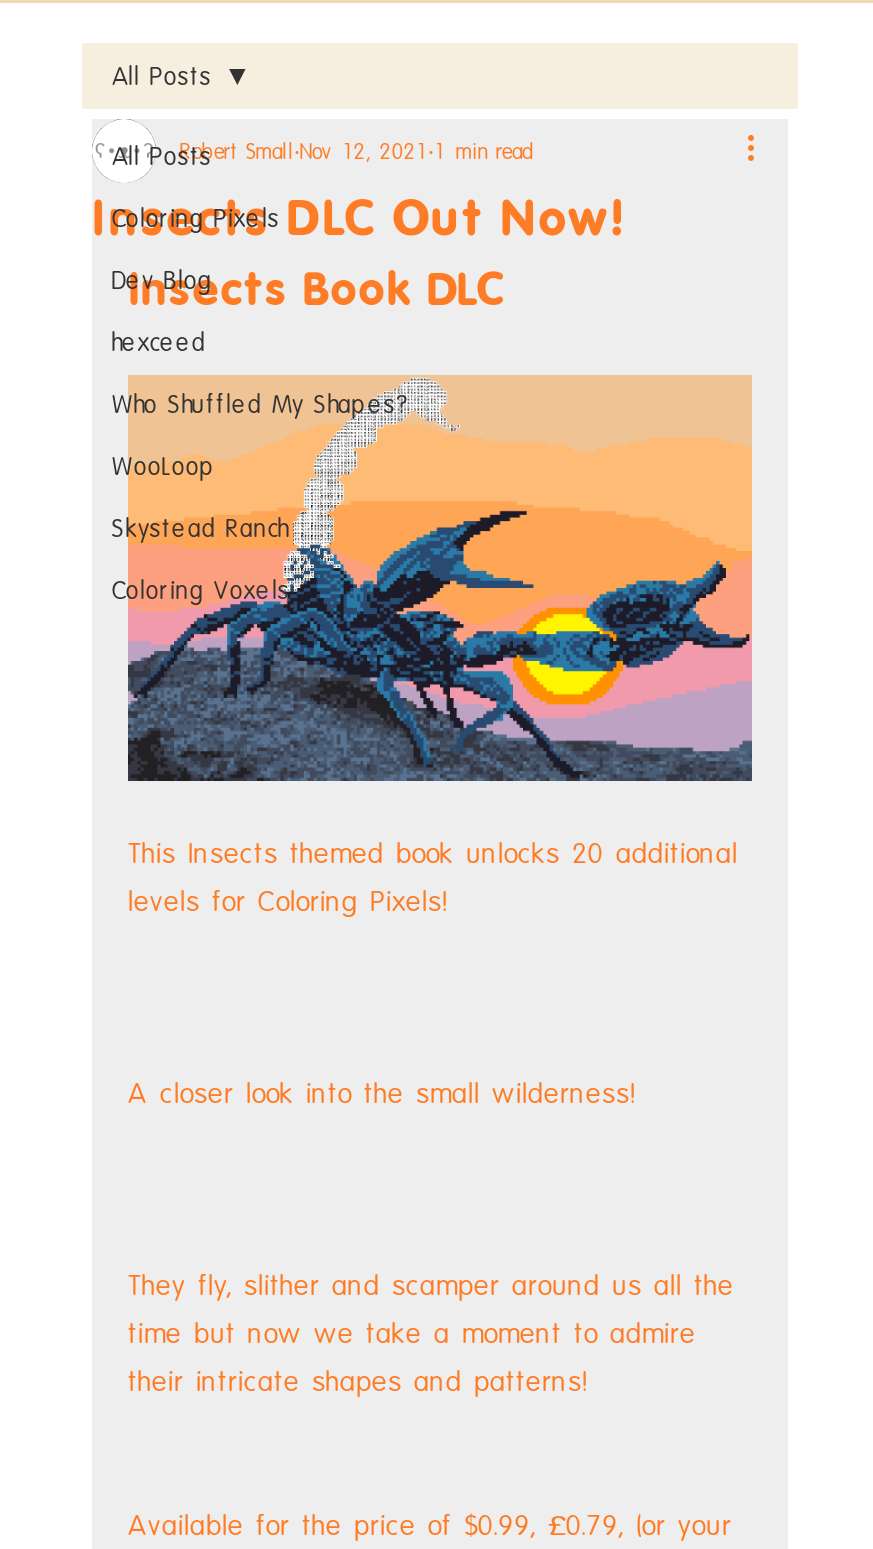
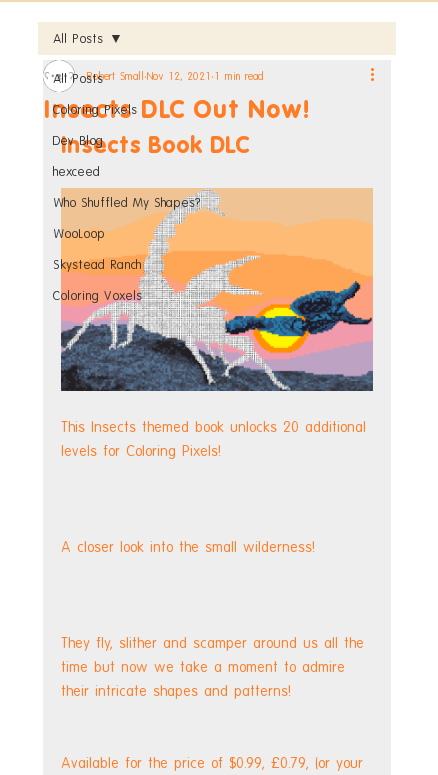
- [image]
+ [image]
